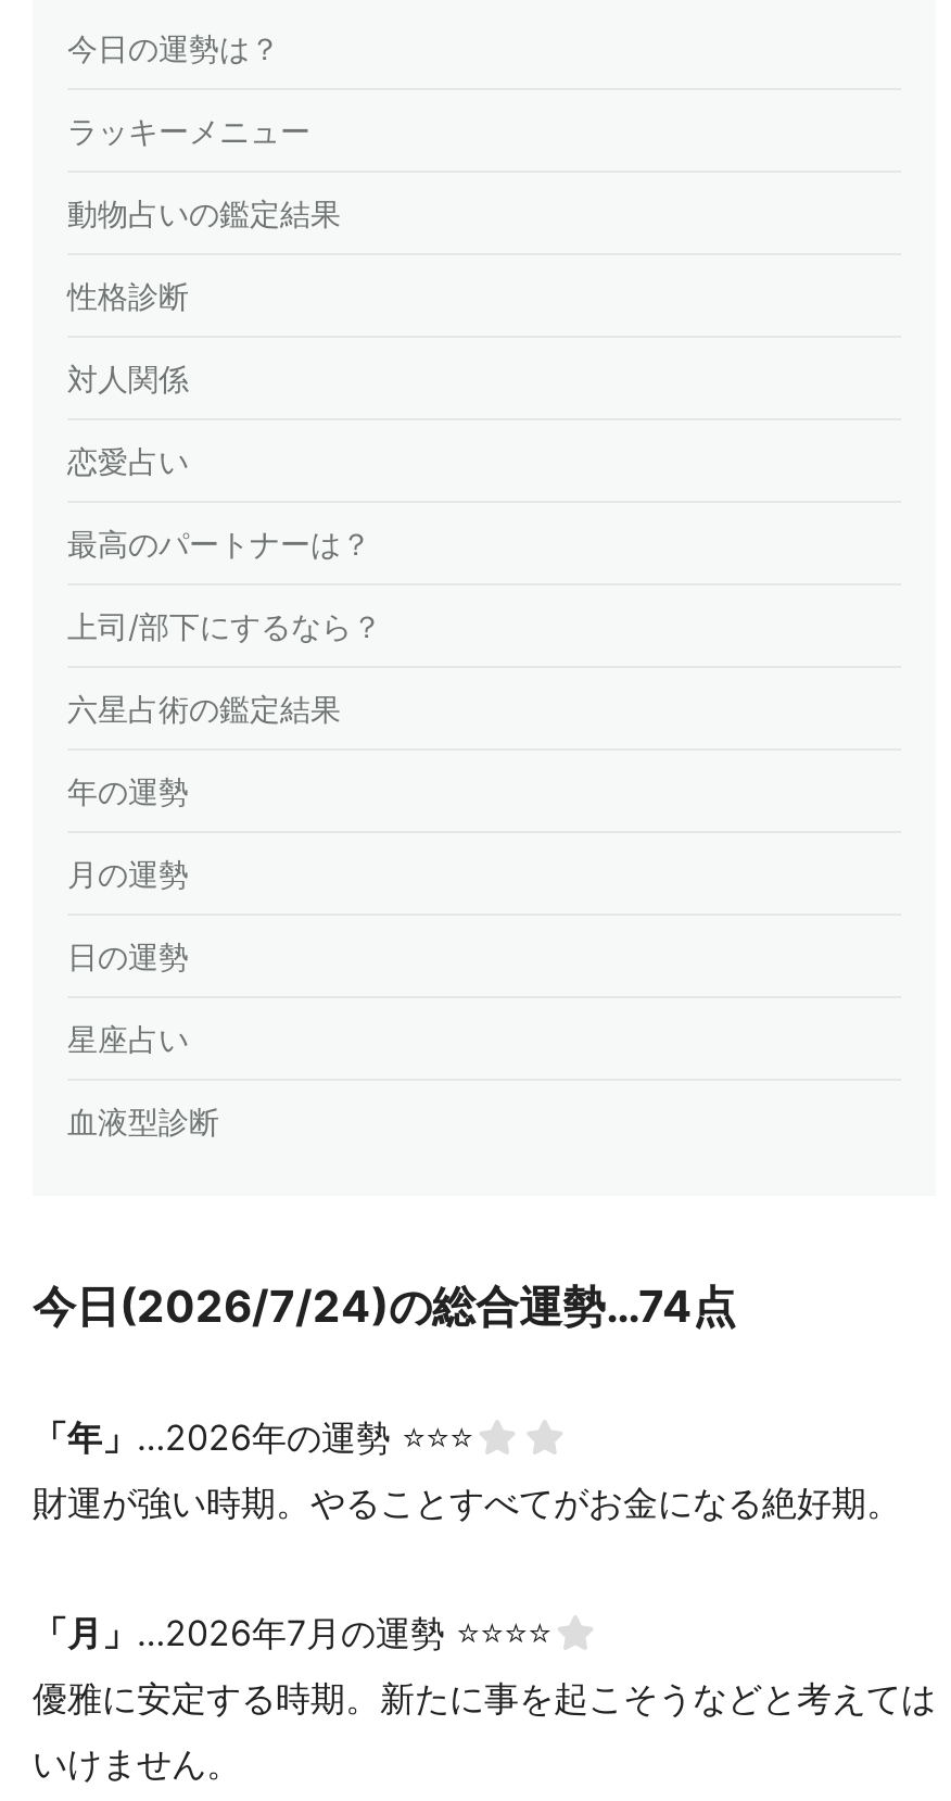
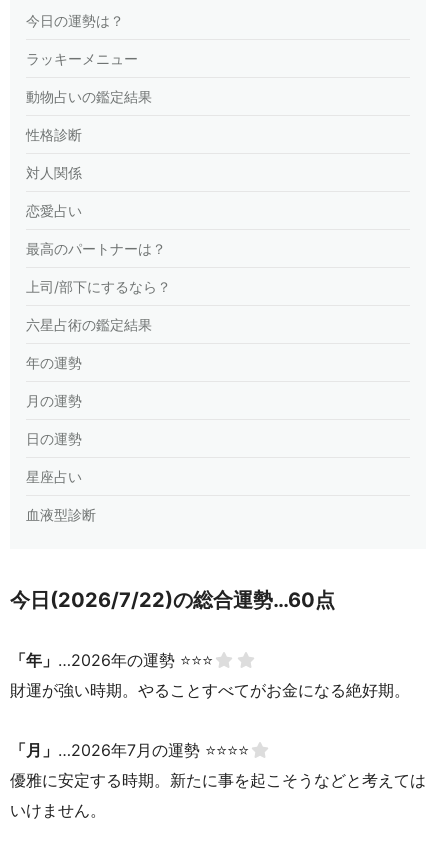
- 今日(2026/7/24)の総合運勢…74点
+ 今日(2026/7/22)の総合運勢…60点
